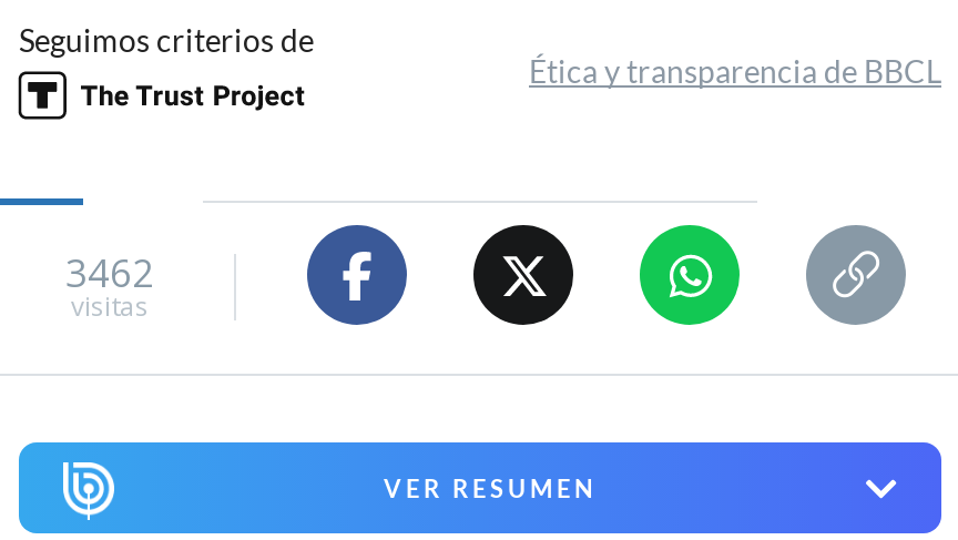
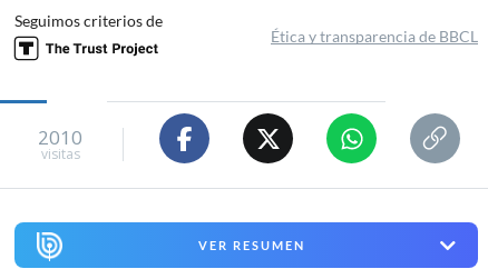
- 3462
+ 2010
